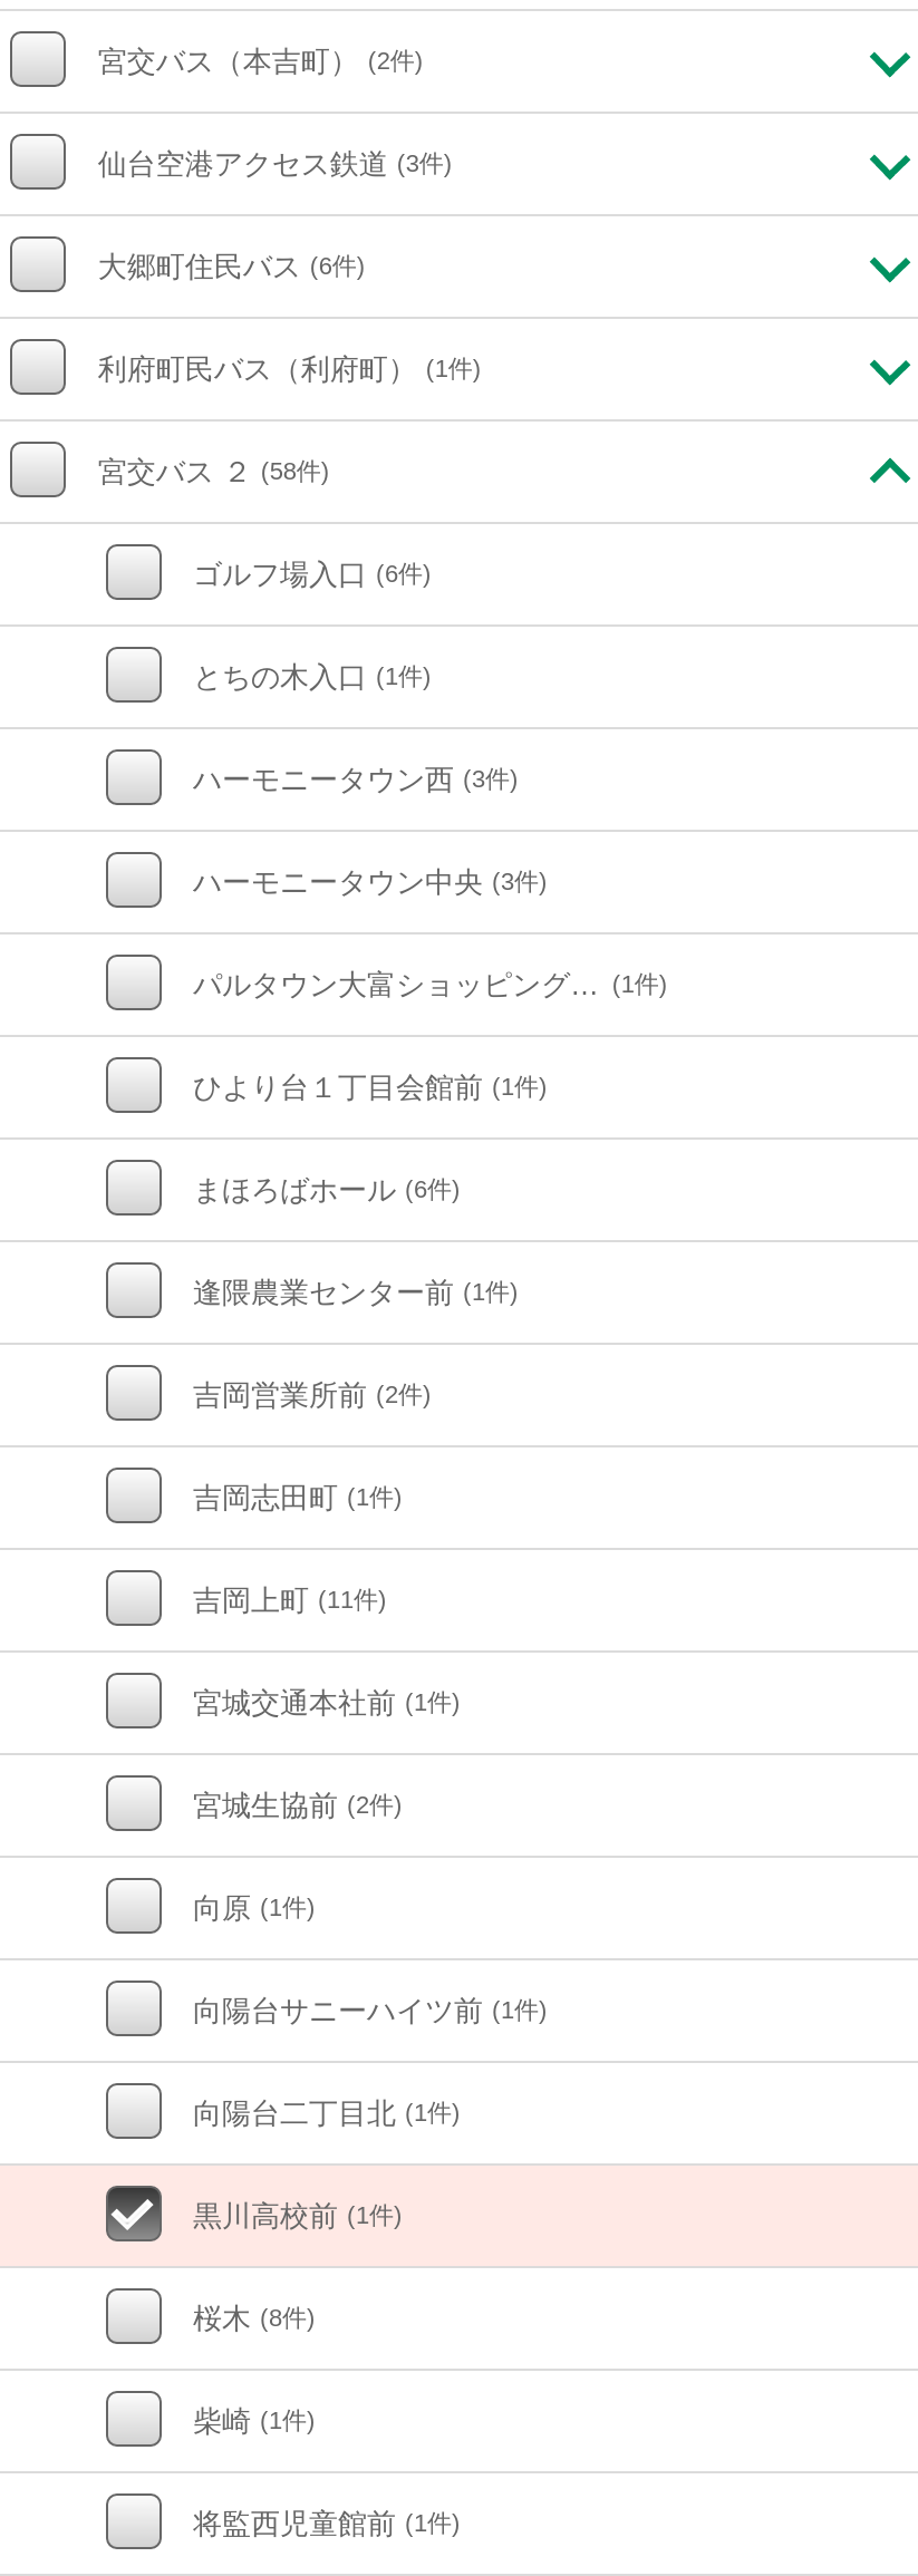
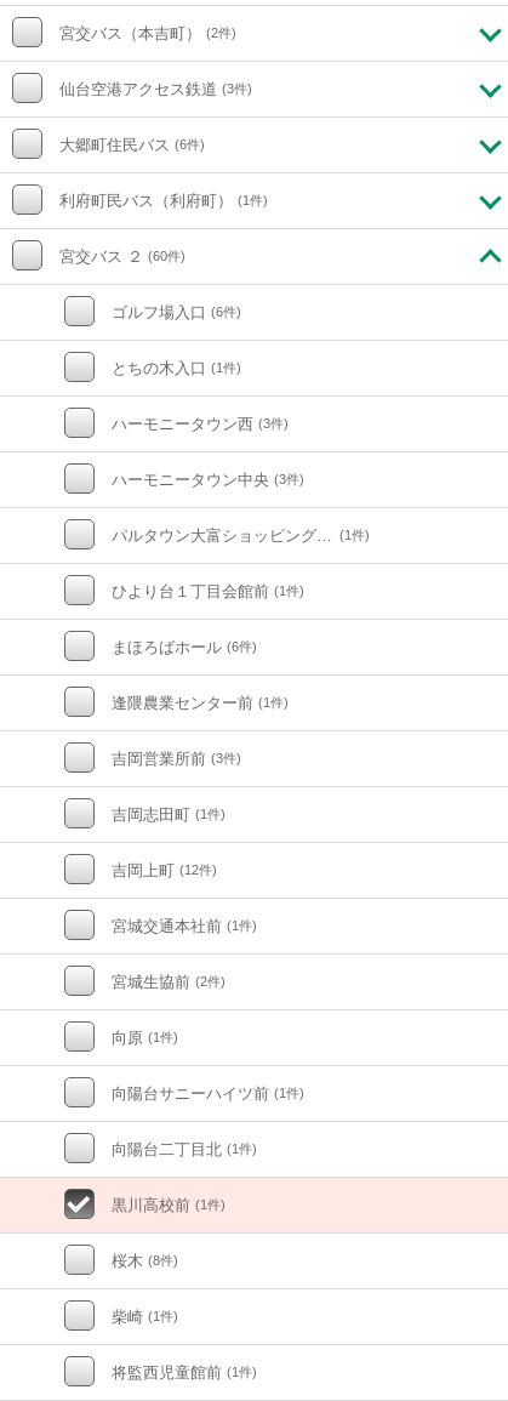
- 宮交バス ２ (58件)
+ 宮交バス ２ (60件)

- 吉岡営業所前 (2件)
+ 吉岡営業所前 (3件)

- 吉岡上町 (11件)
+ 吉岡上町 (12件)
